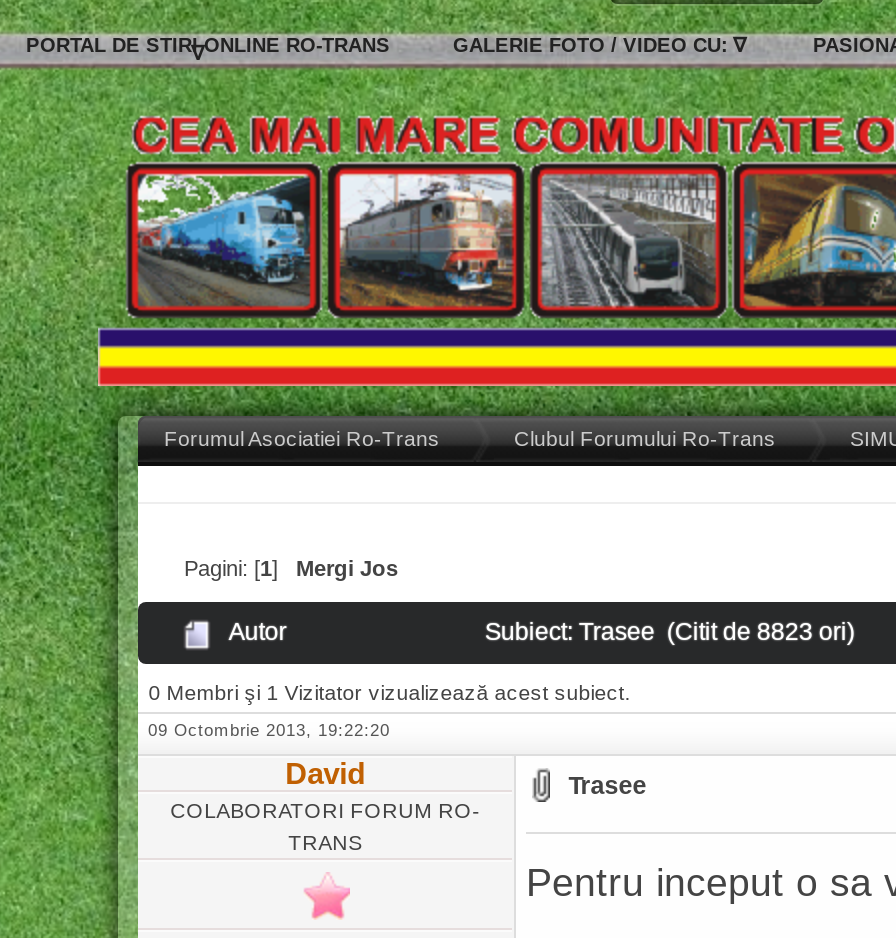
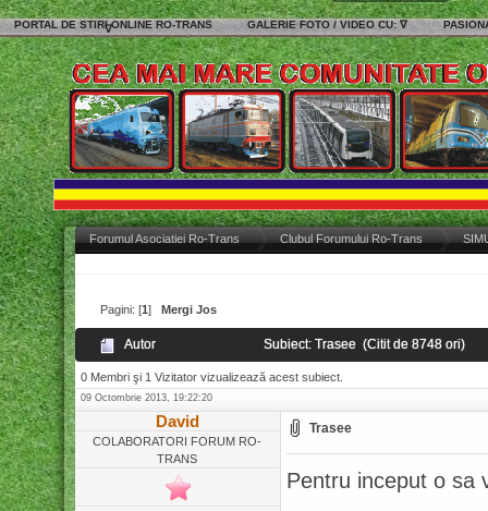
- Subiect: Trasee (Citit de 8823 ori)
+ Subiect: Trasee (Citit de 8748 ori)
